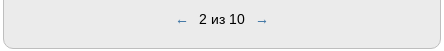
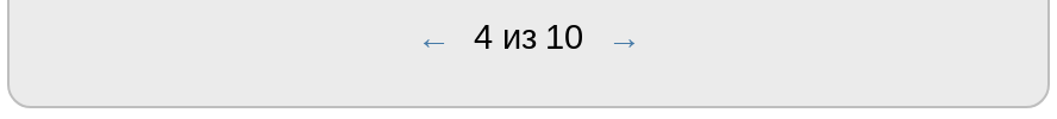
- 2 из 10
+ 4 из 10
